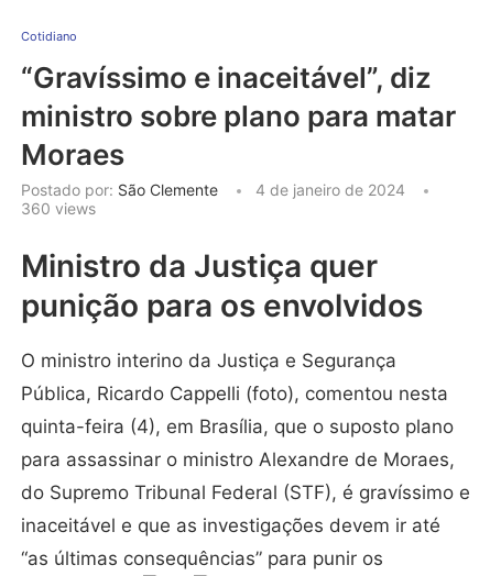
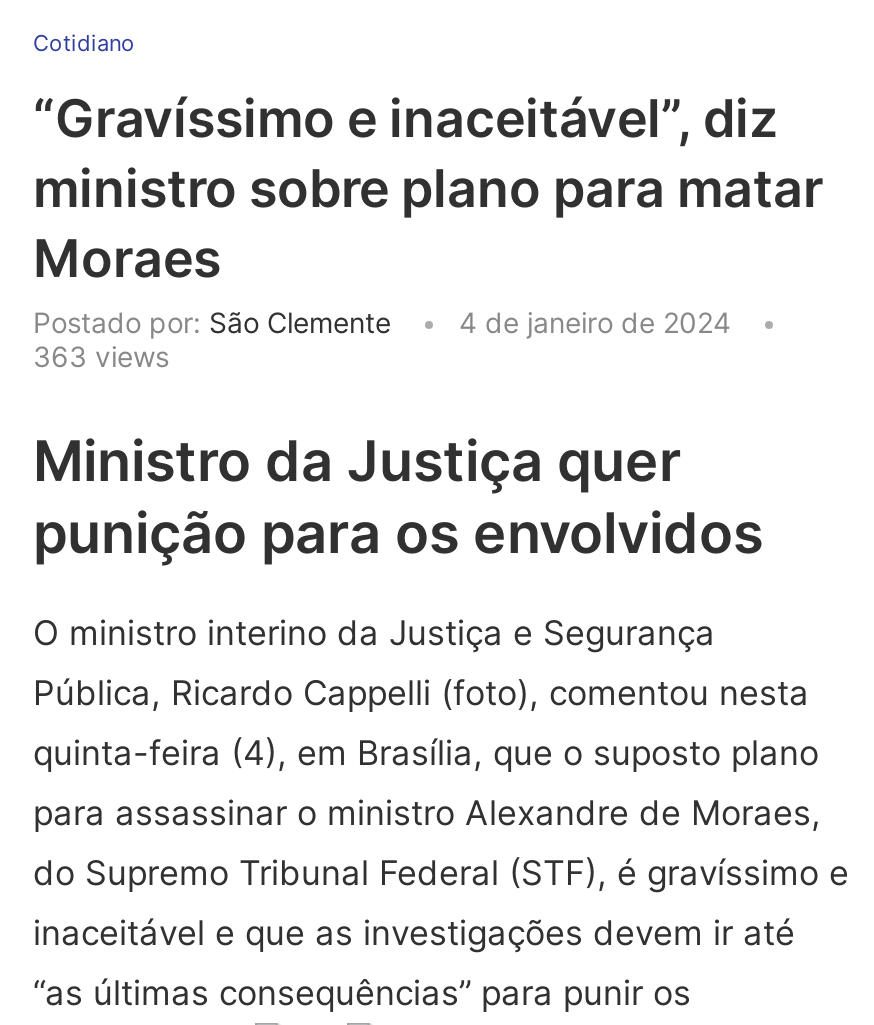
- 360 views
+ 363 views
